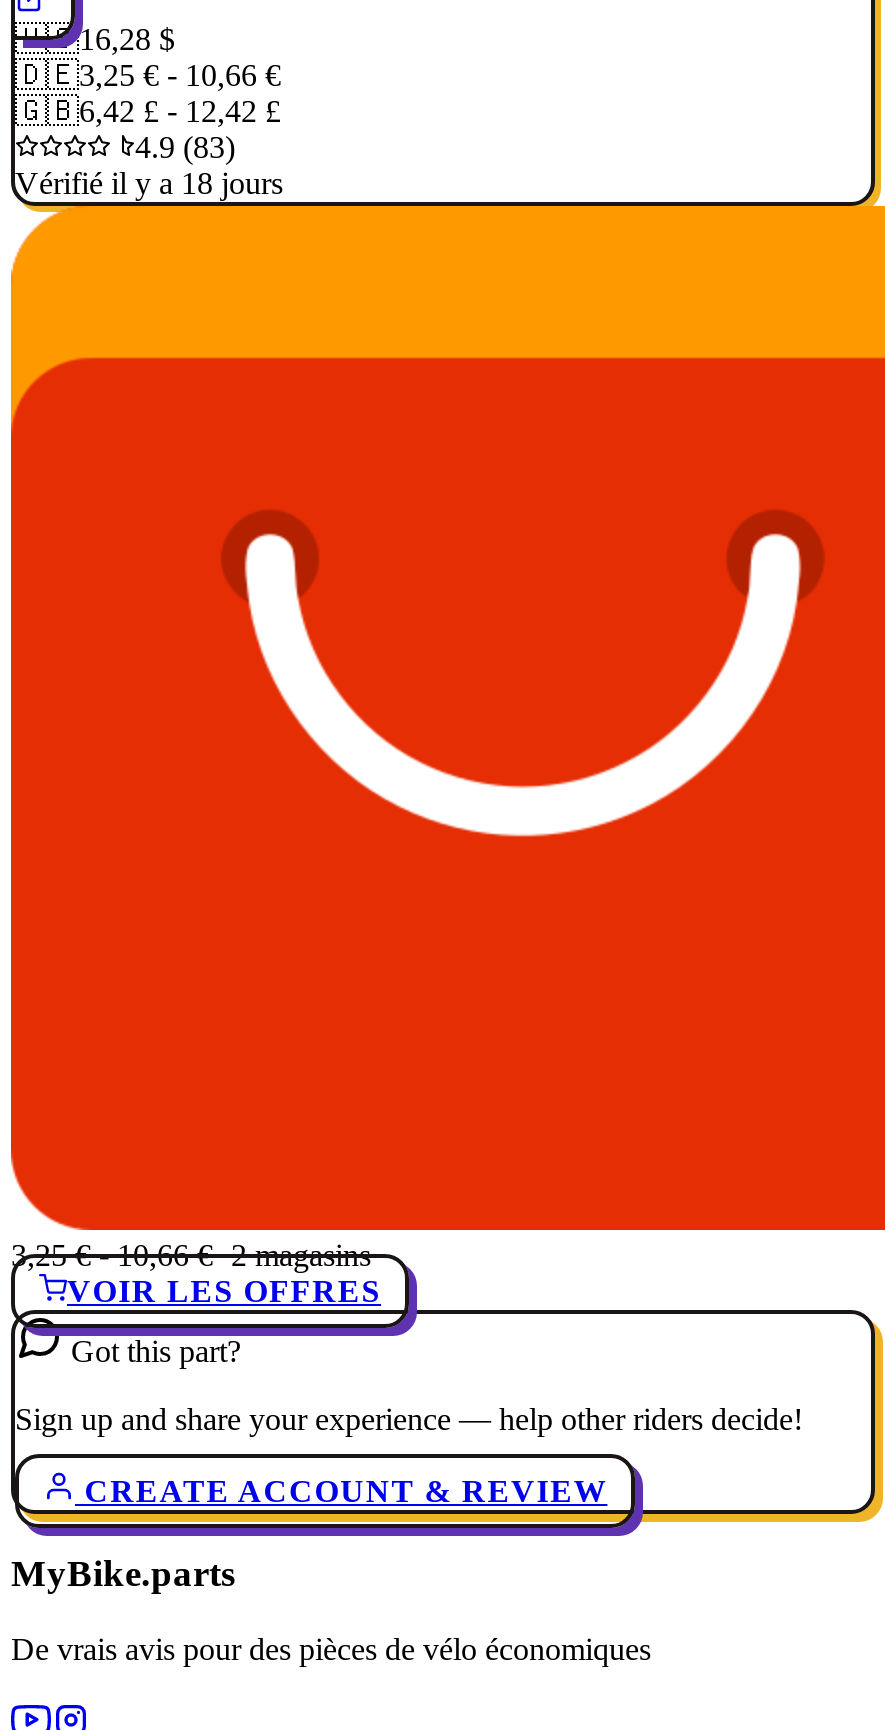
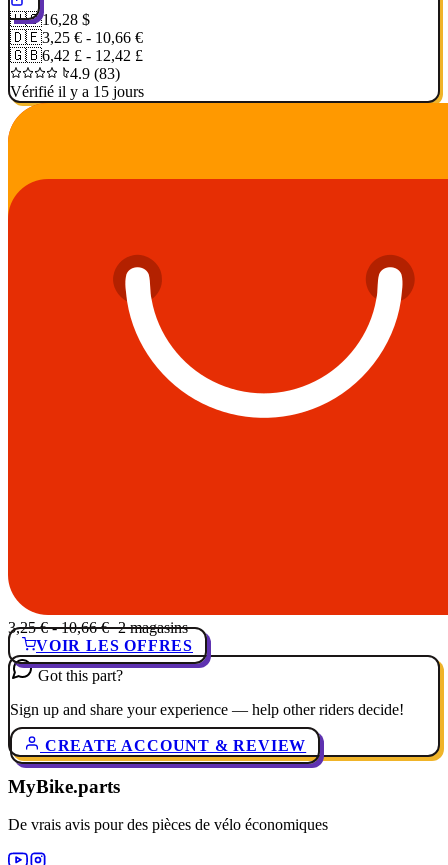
- Vérifié il y a 18 jours
+ Vérifié il y a 15 jours
